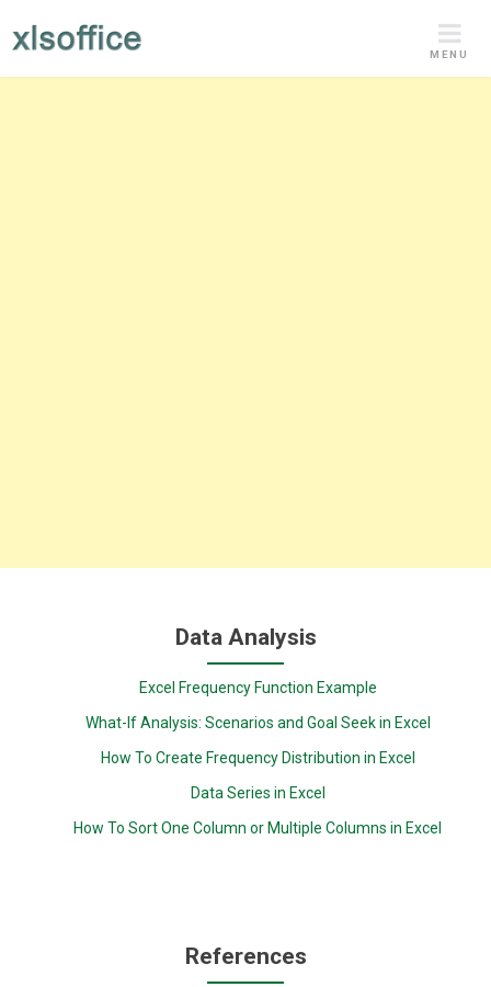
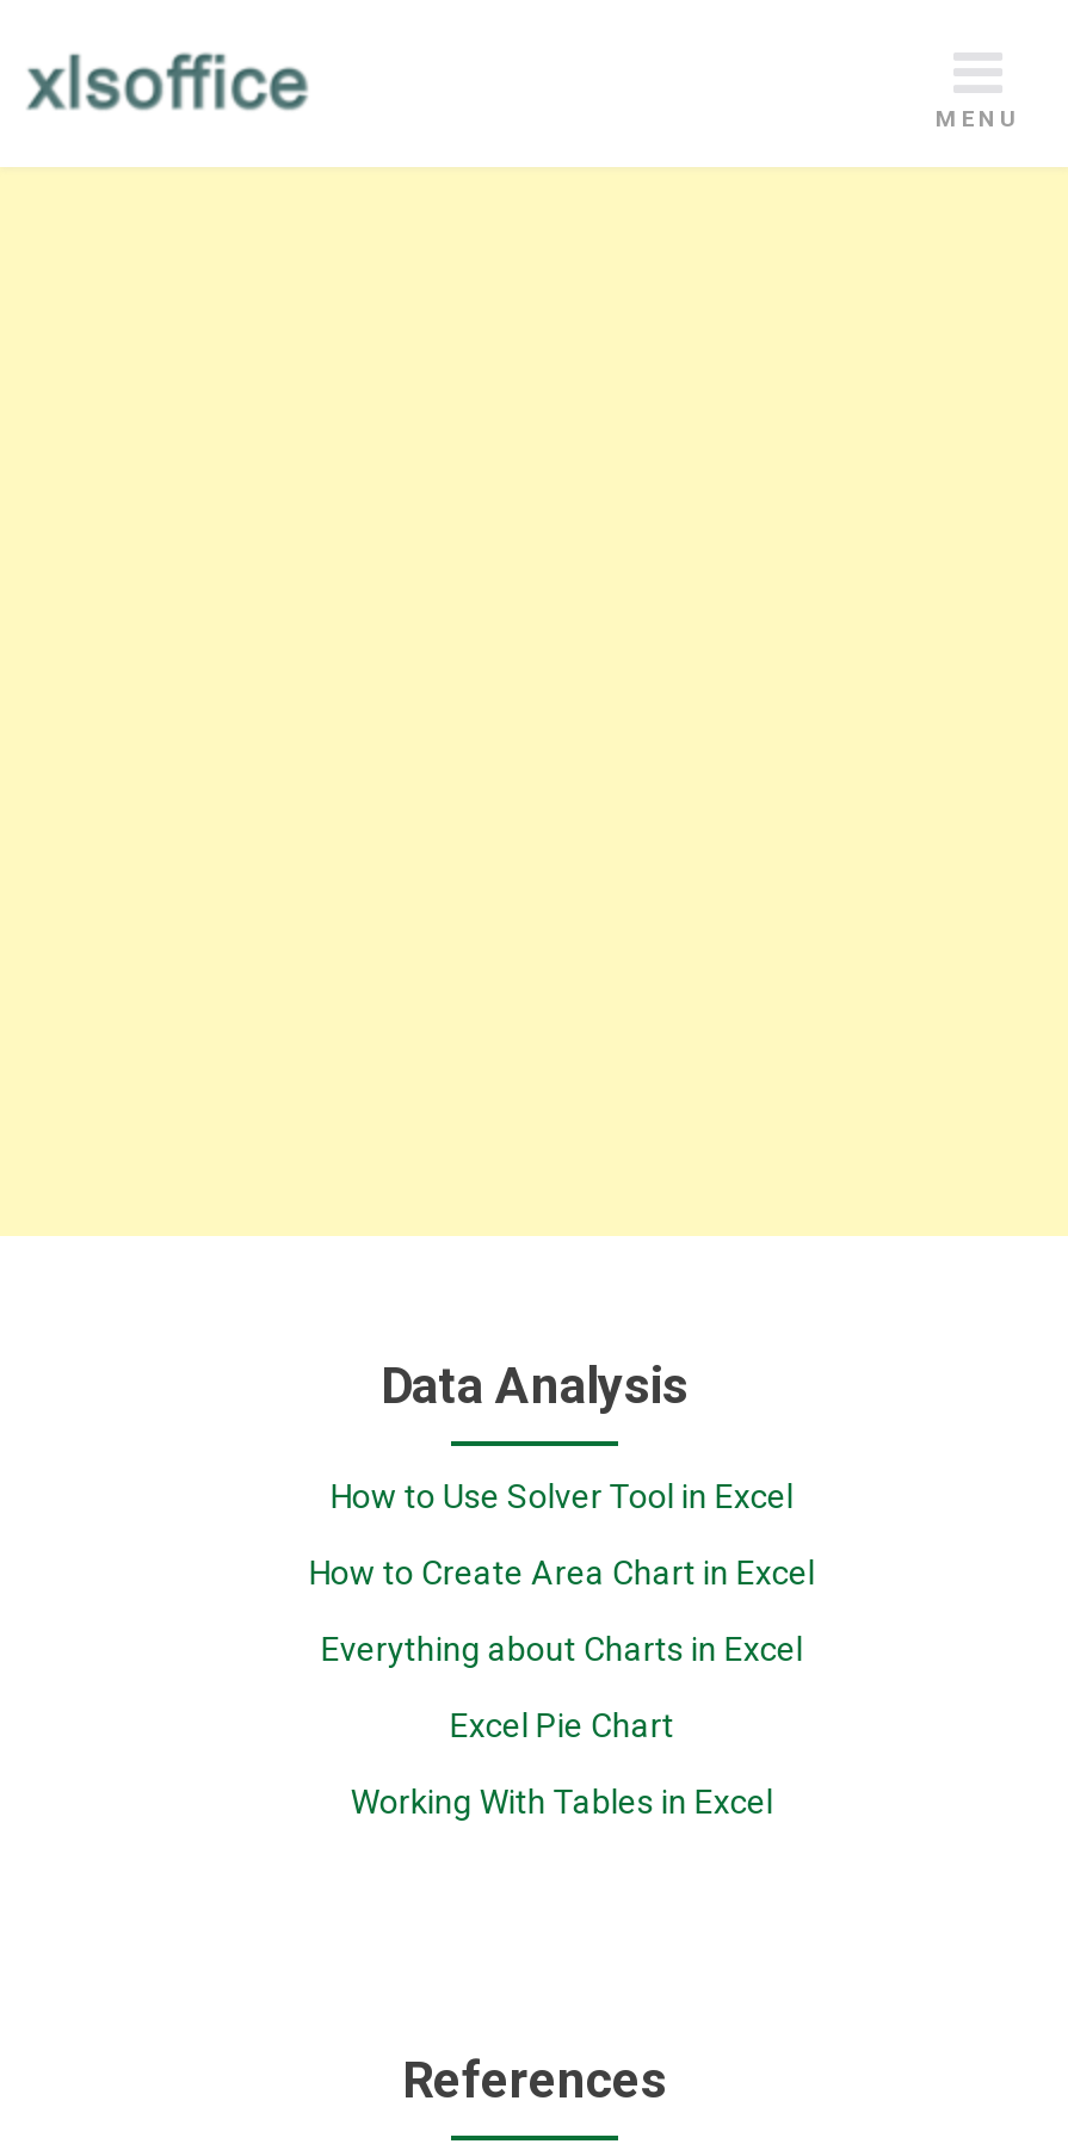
- Excel Frequency Function Example
+ How to Use Solver Tool in Excel

- What-If Analysis: Scenarios and Goal Seek in Excel
+ How to Create Area Chart in Excel

- How To Create Frequency Distribution in Excel
+ Everything about Charts in Excel

- Data Series in Excel
+ Excel Pie Chart

- How To Sort One Column or Multiple Columns in Excel
+ Working With Tables in Excel
